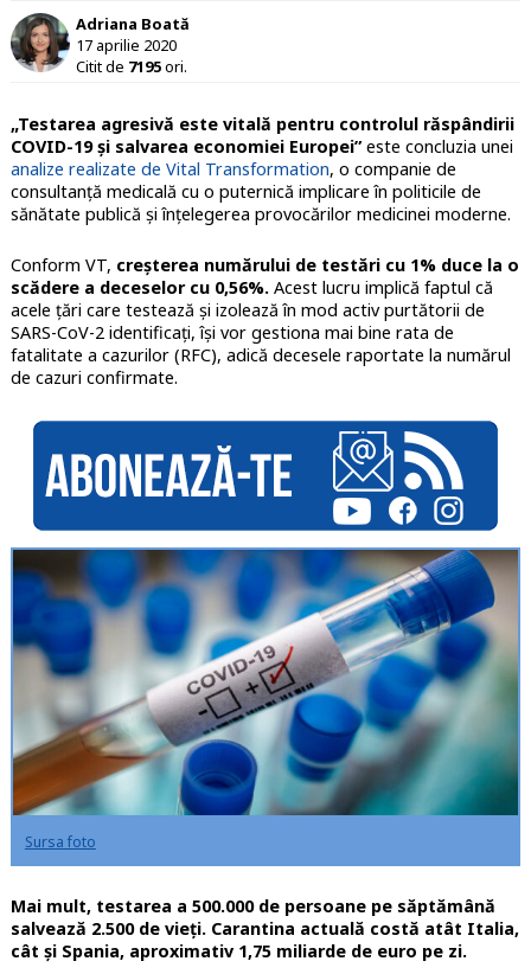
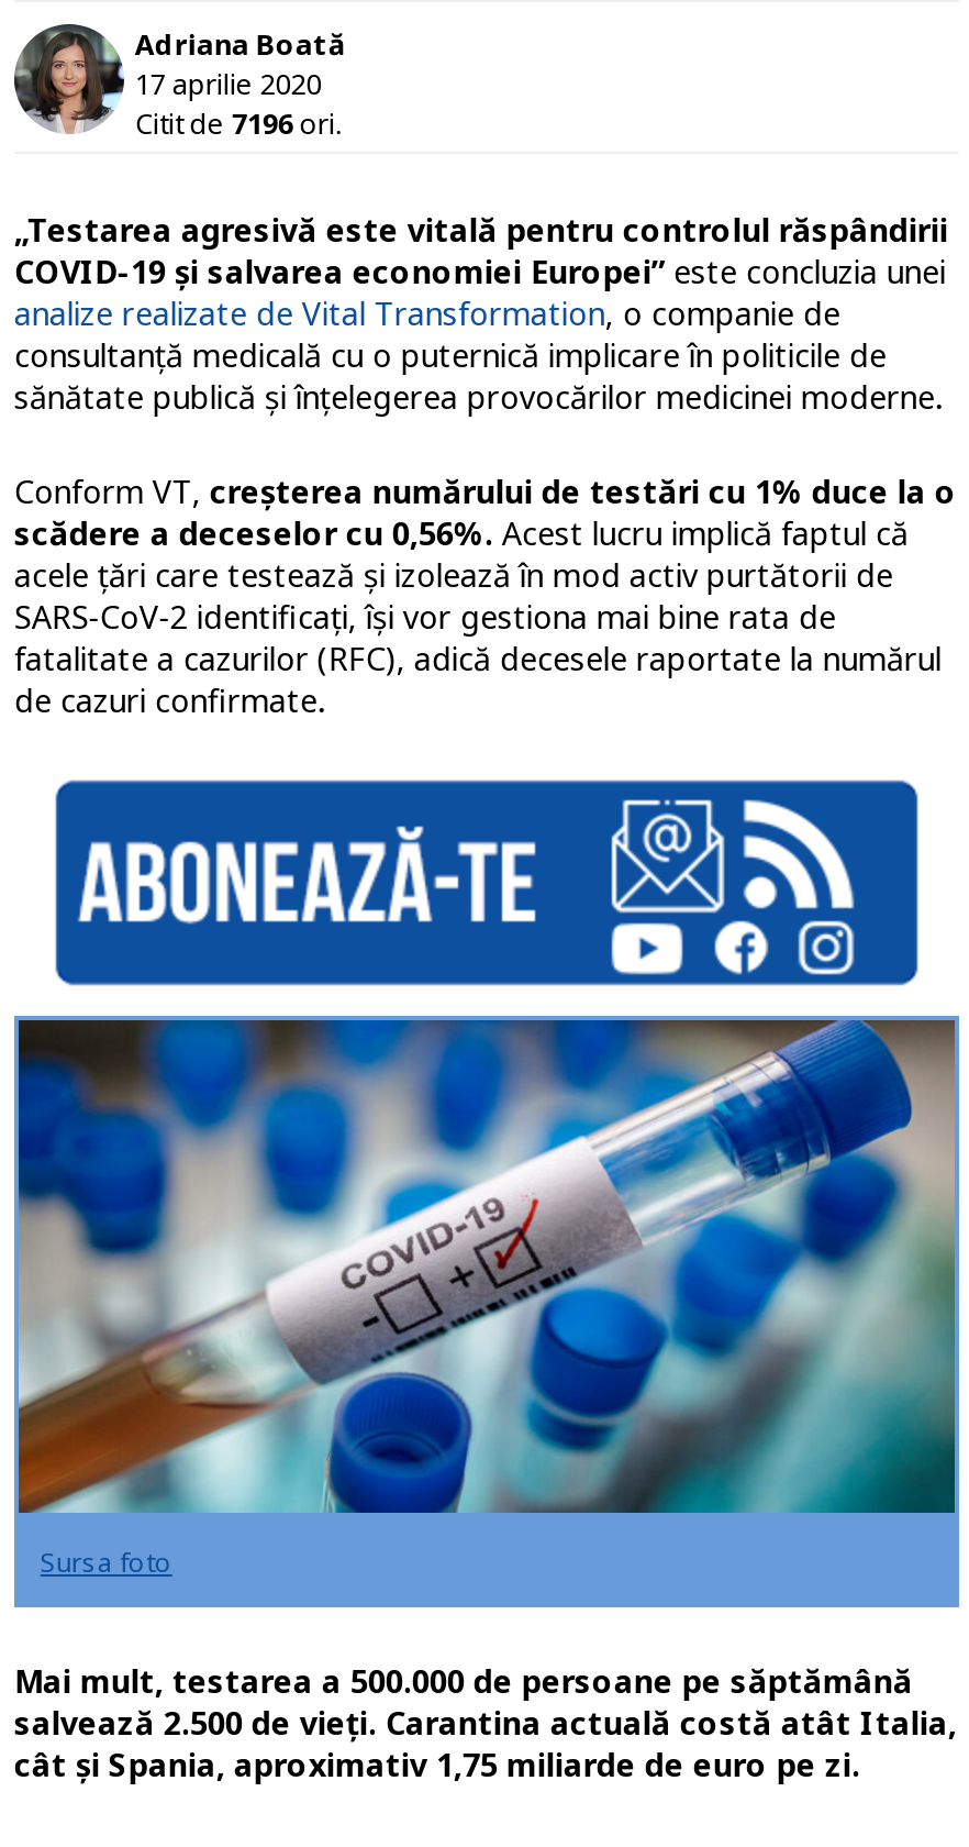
- Citit de 7195 ori.
+ Citit de 7196 ori.
